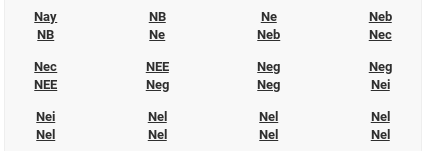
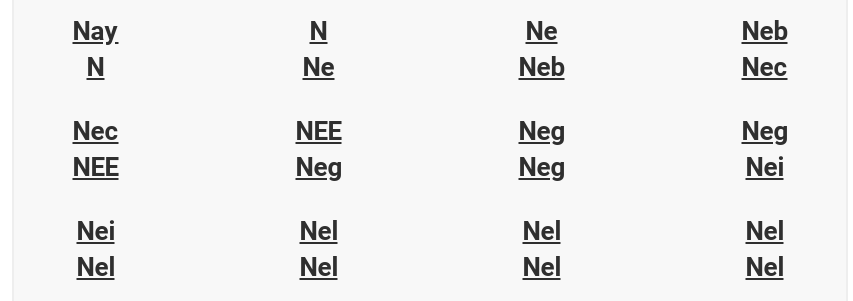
- NB
+ N

- NB
+ N
